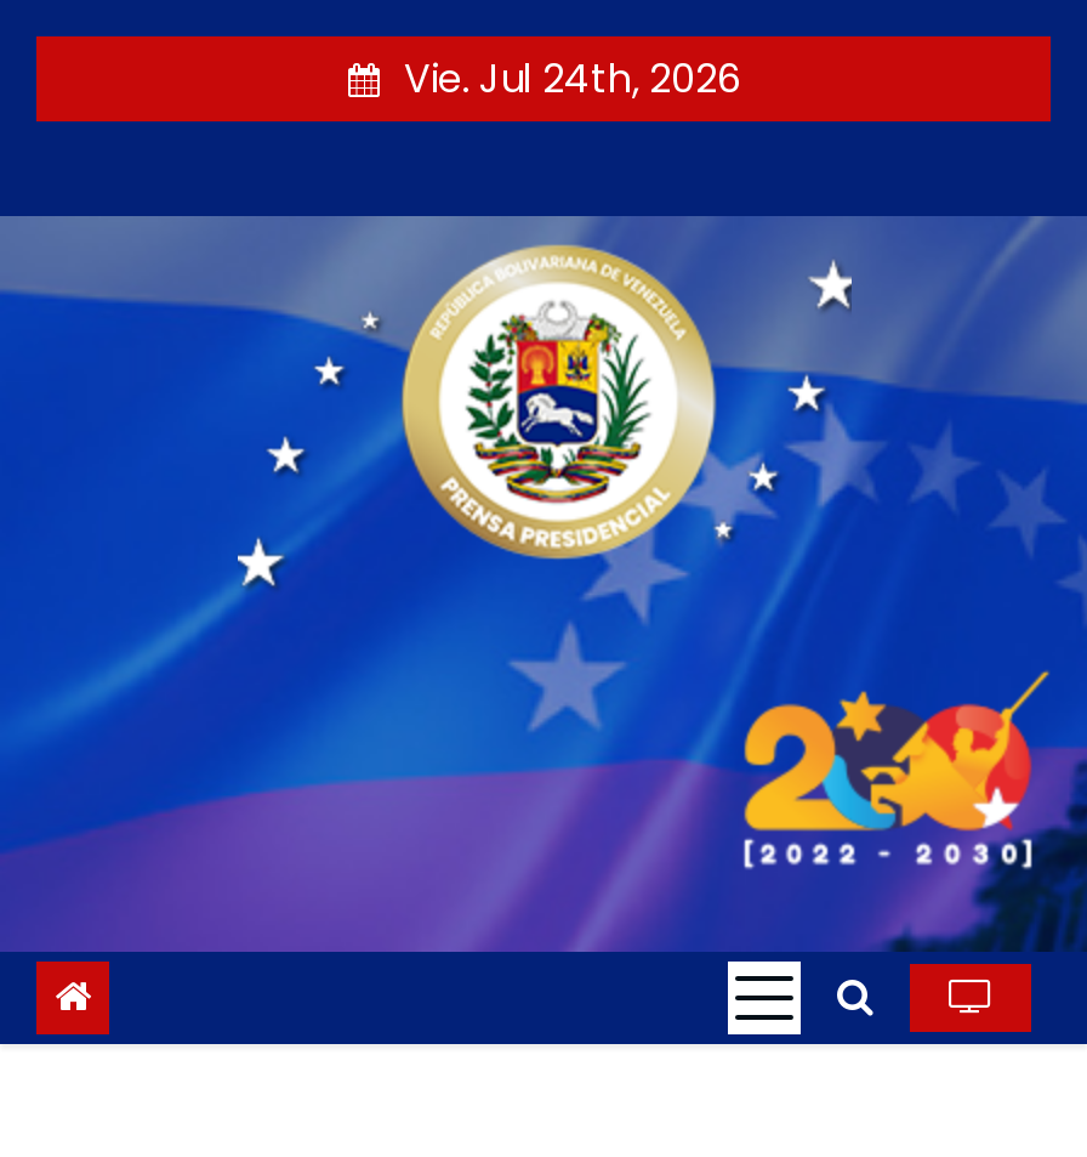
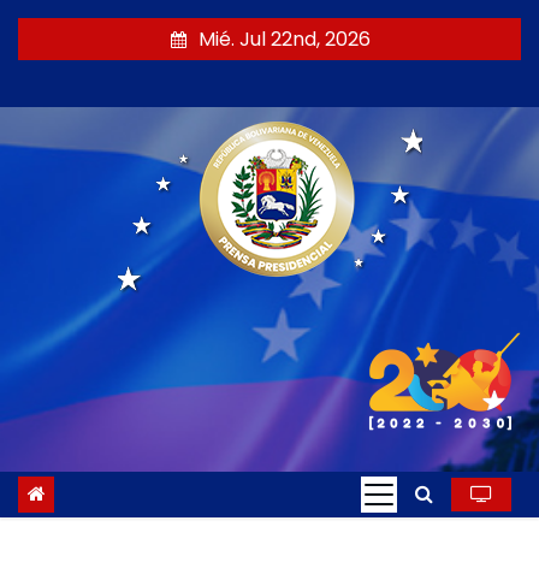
- Vie. Jul 24th, 2026
+ Mié. Jul 22nd, 2026
